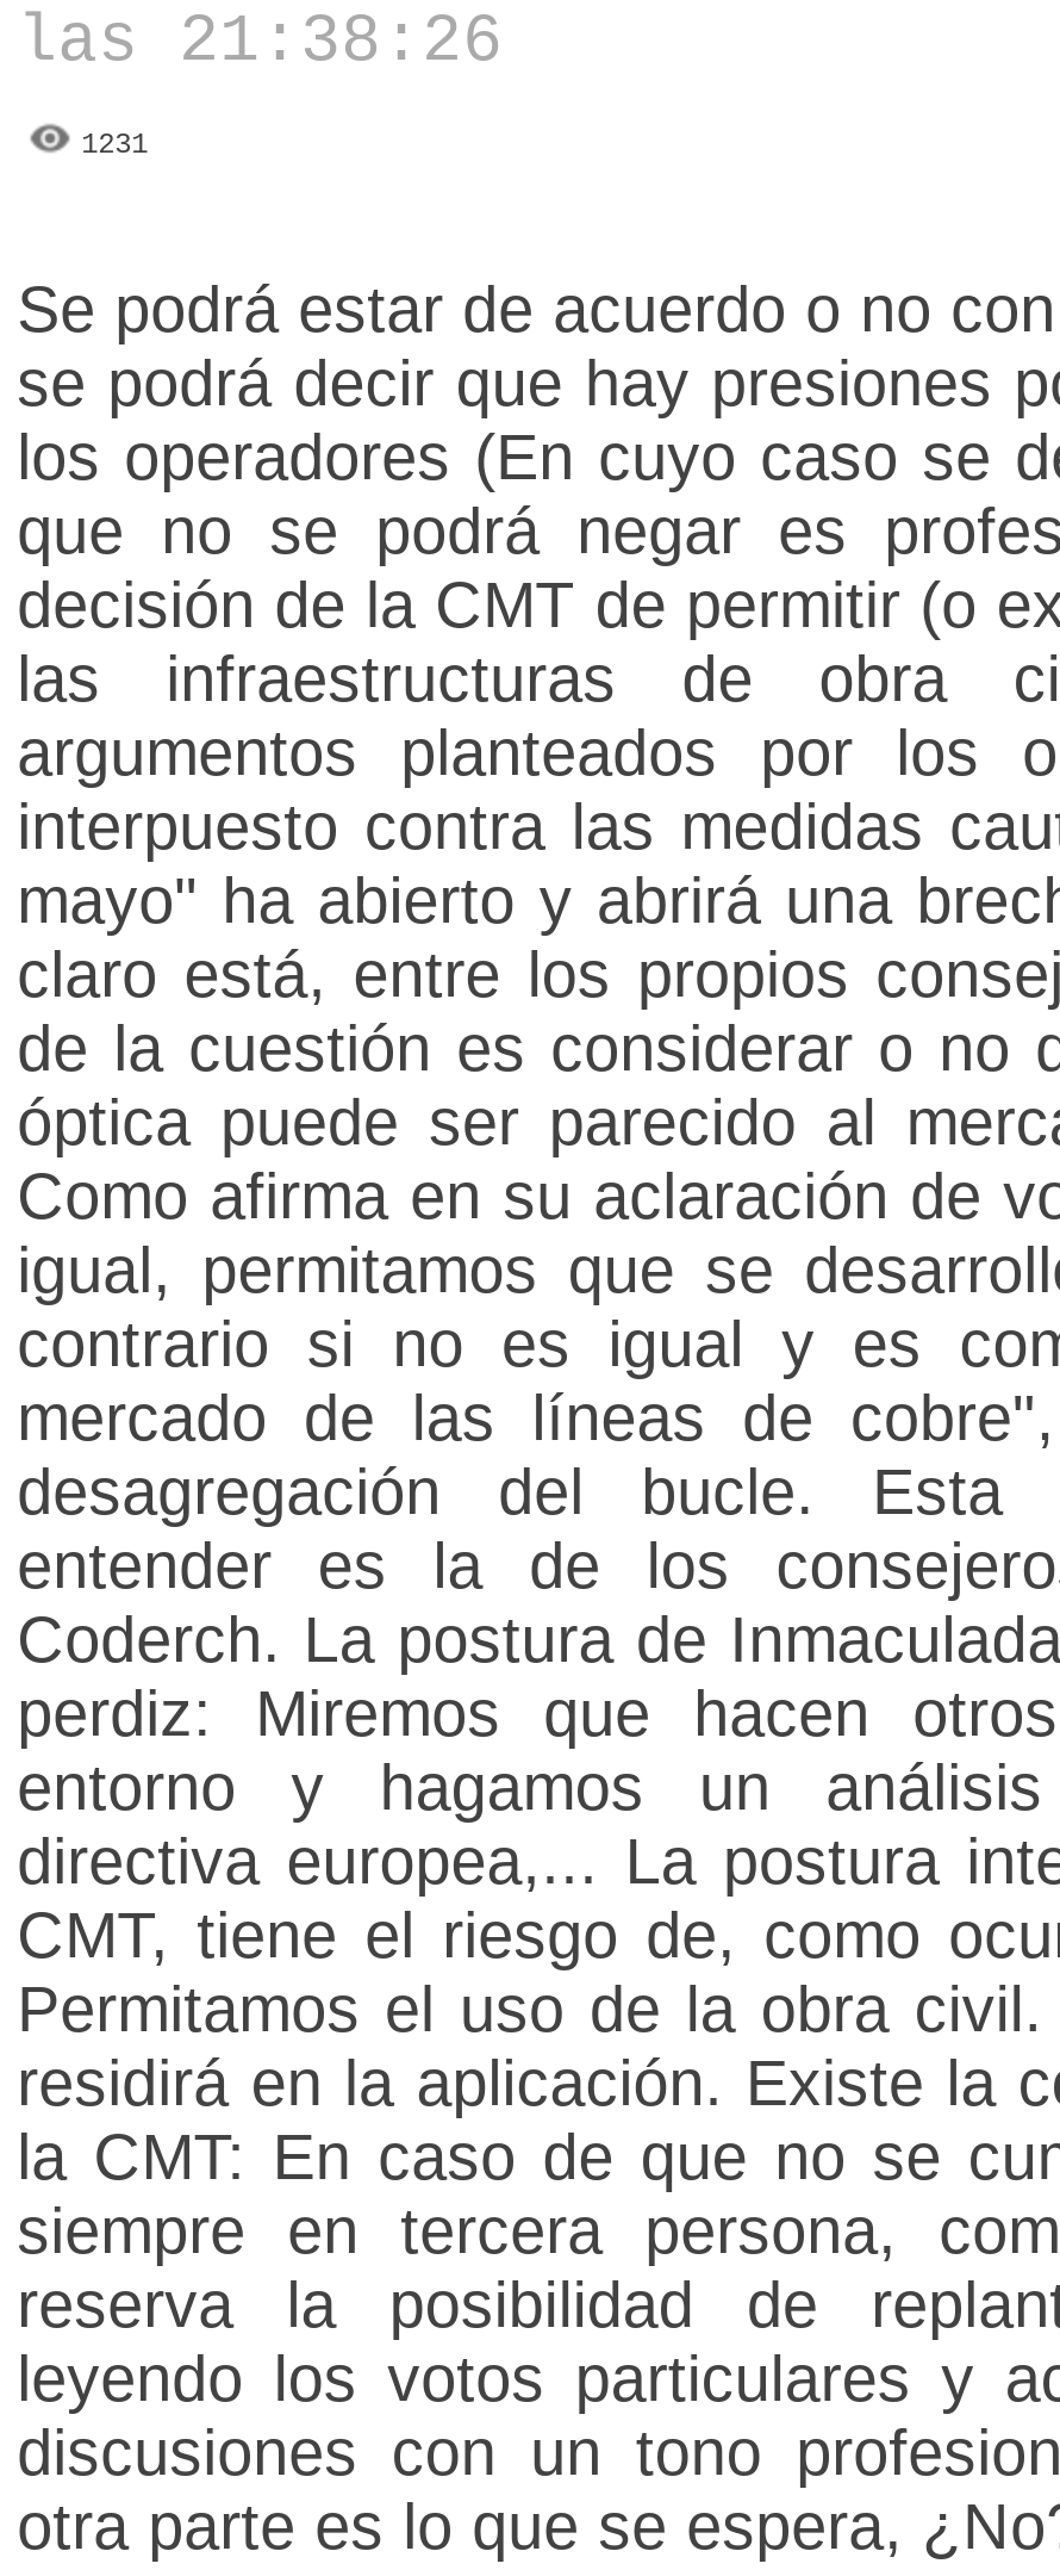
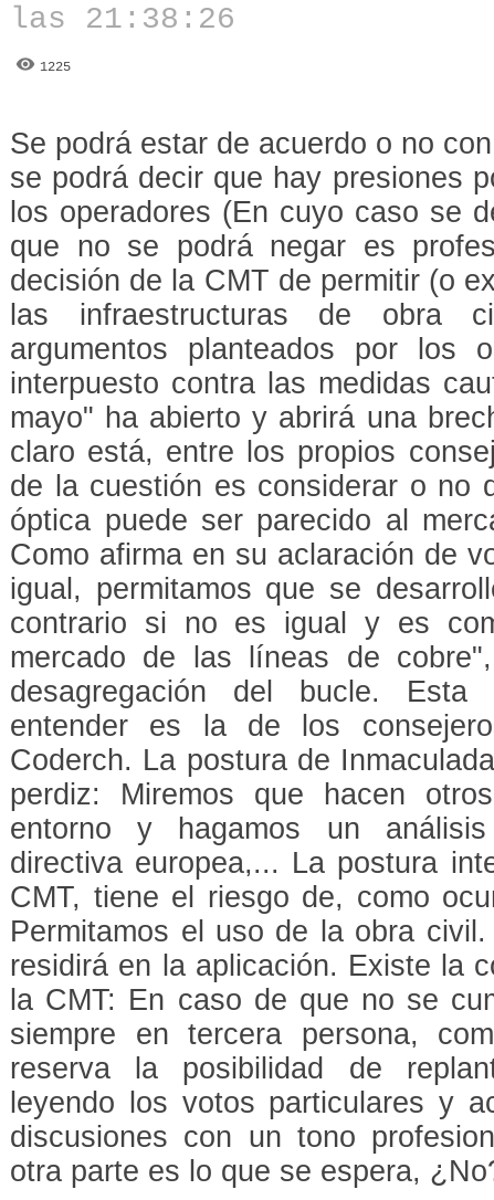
- 1231
+ 1225
